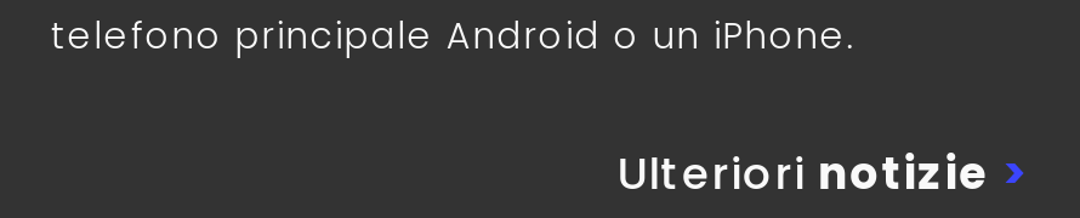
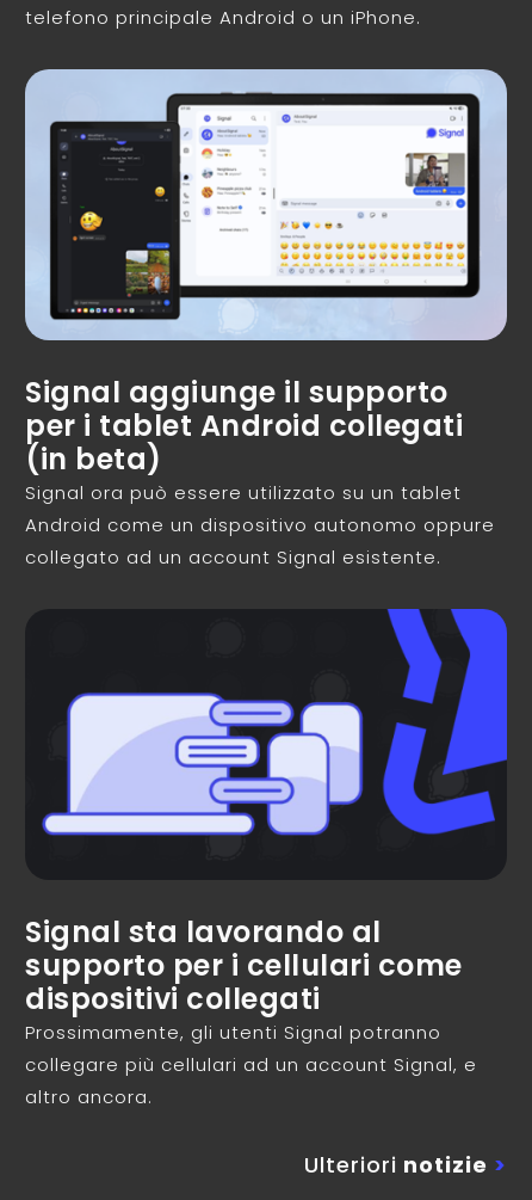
+ [image]
+ Signal aggiunge il supporto
+ per i tablet Android collegati
+ (in beta)
+ Signal ora può essere utilizzato su un tablet
+ Android come un dispositivo autonomo oppure
+ collegato ad un account Signal esistente.

+ Signal sta lavorando al
+ supporto per i cellulari come
+ dispositivi collegati
+ Prossimamente, gli utenti Signal potranno
+ collegare più cellulari ad un account Signal, e
+ altro ancora.

+ [image]

+ [image]
